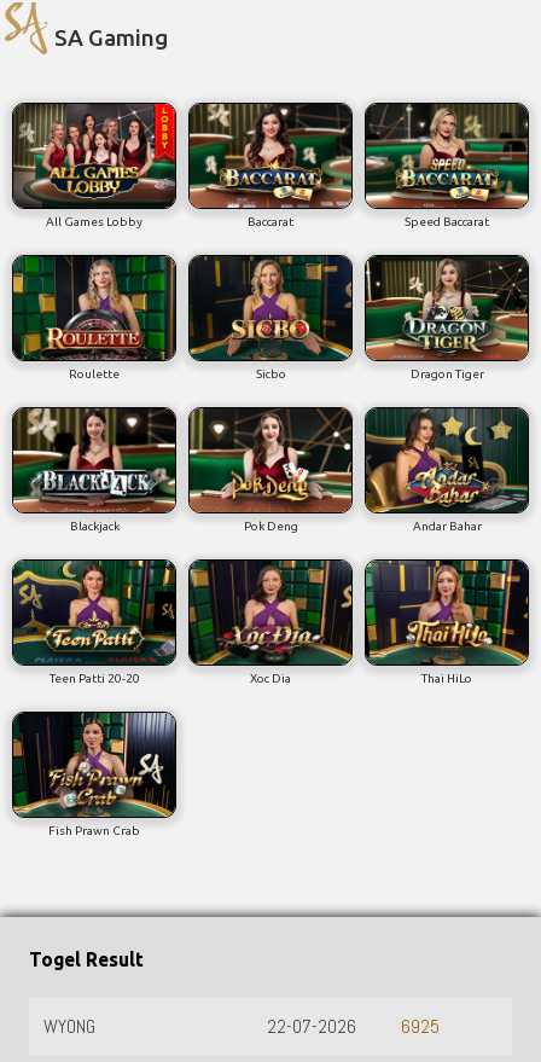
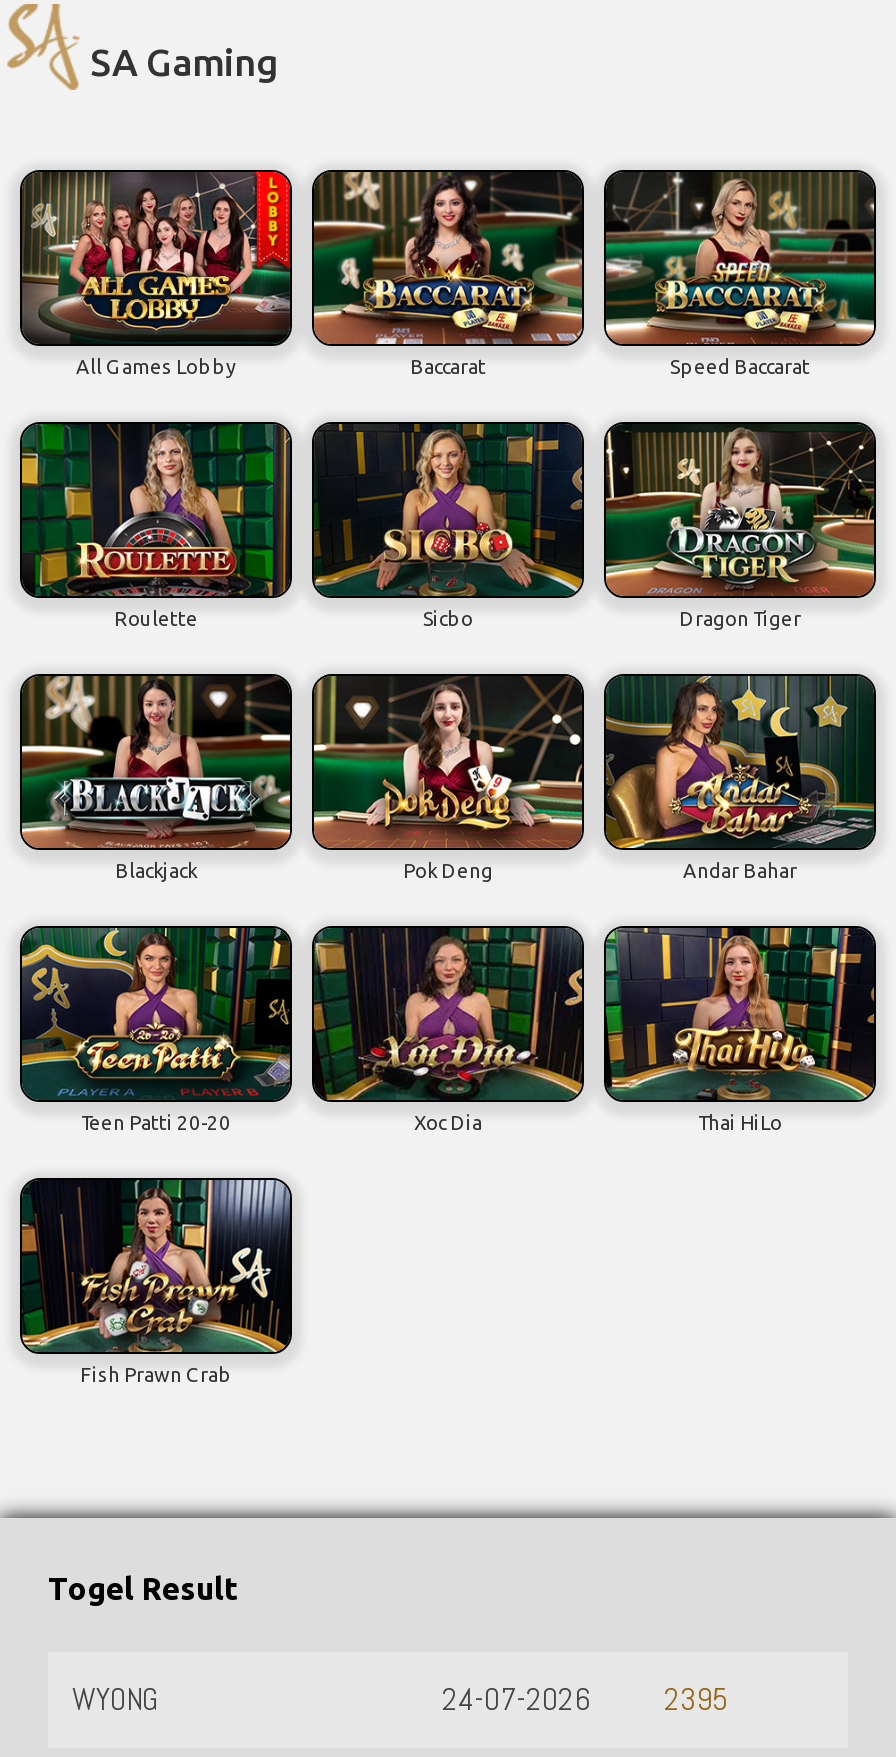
- 22-07-2026
+ 24-07-2026

- 6925
+ 2395
